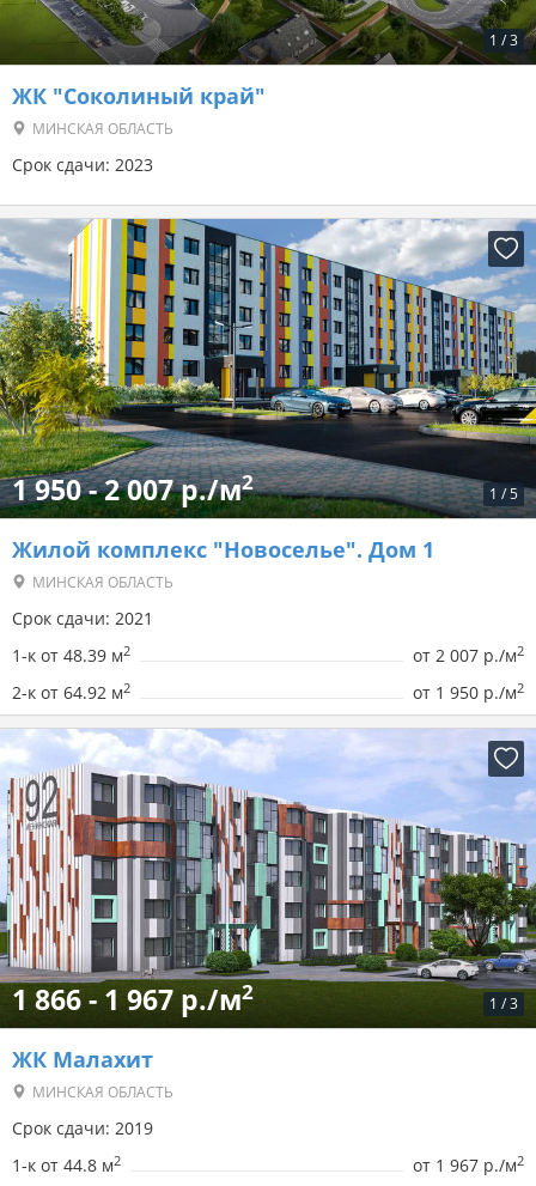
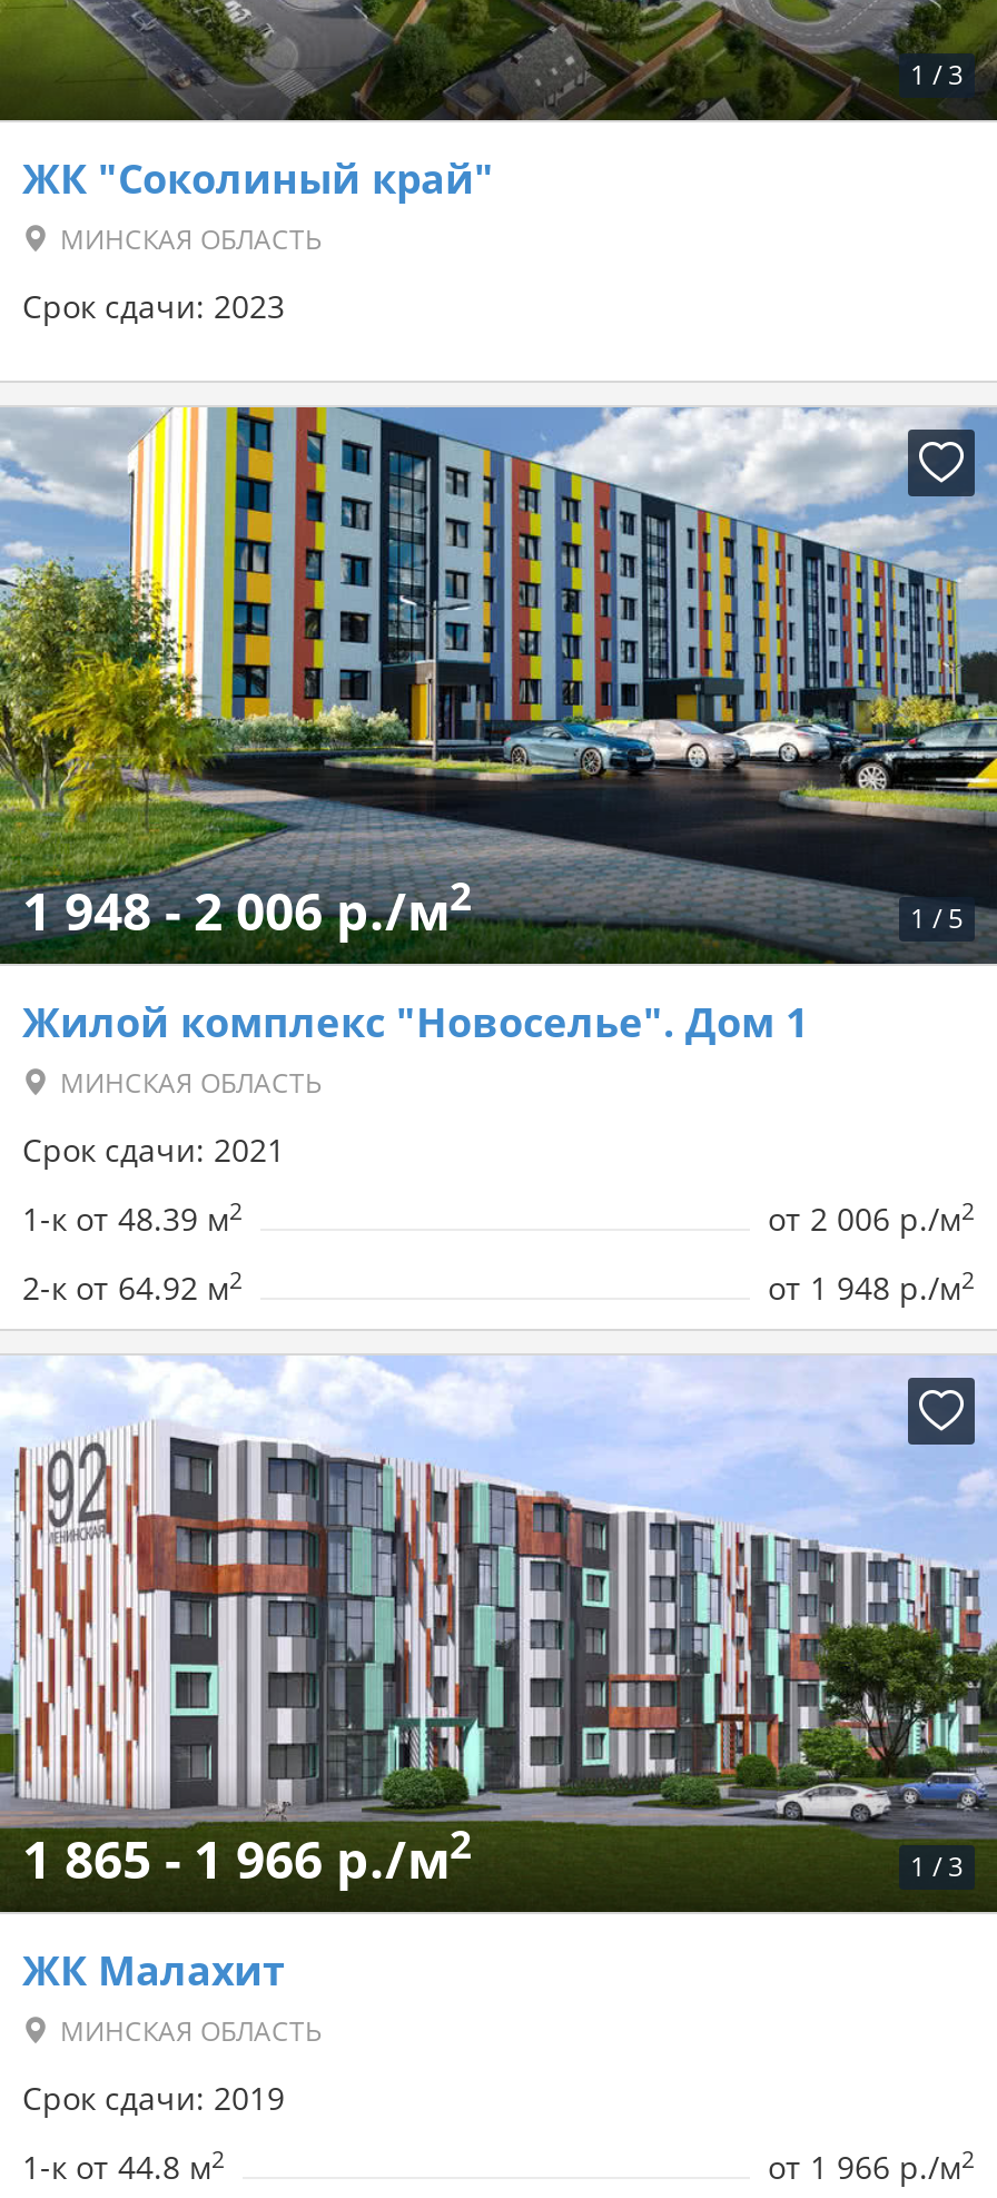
- 1 950 - 2 007 р./м2
+ 1 948 - 2 006 р./м2

- от 2 007 р./м2
+ от 2 006 р./м2

- от 1 950 р./м2
+ от 1 948 р./м2

- 1 866 - 1 967 р./м2
+ 1 865 - 1 966 р./м2

- от 1 967 р./м2
+ от 1 966 р./м2
